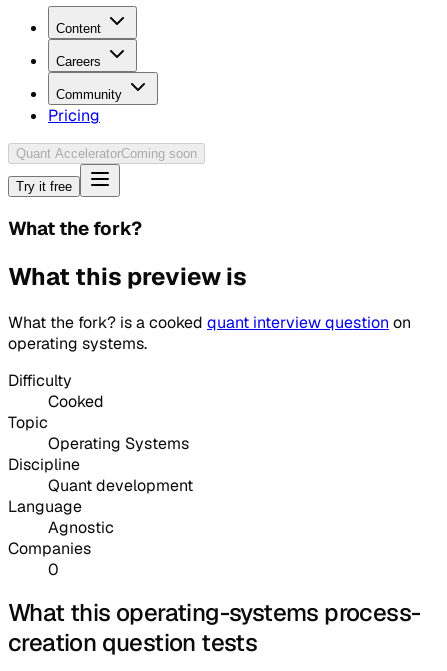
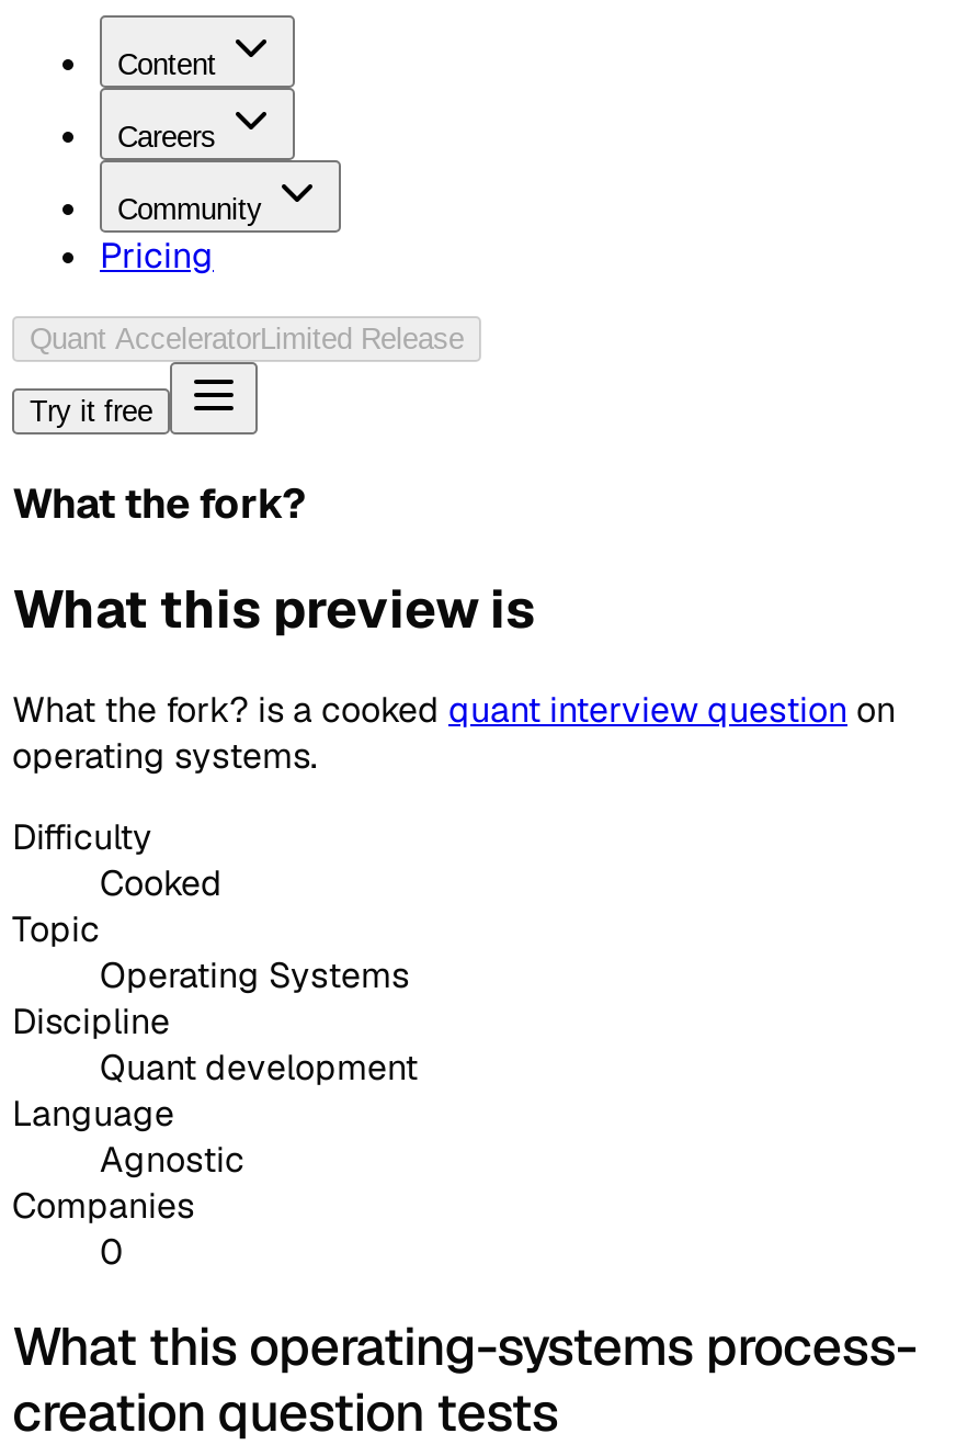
- Quant AcceleratorComing soon
+ Quant AcceleratorLimited Release
